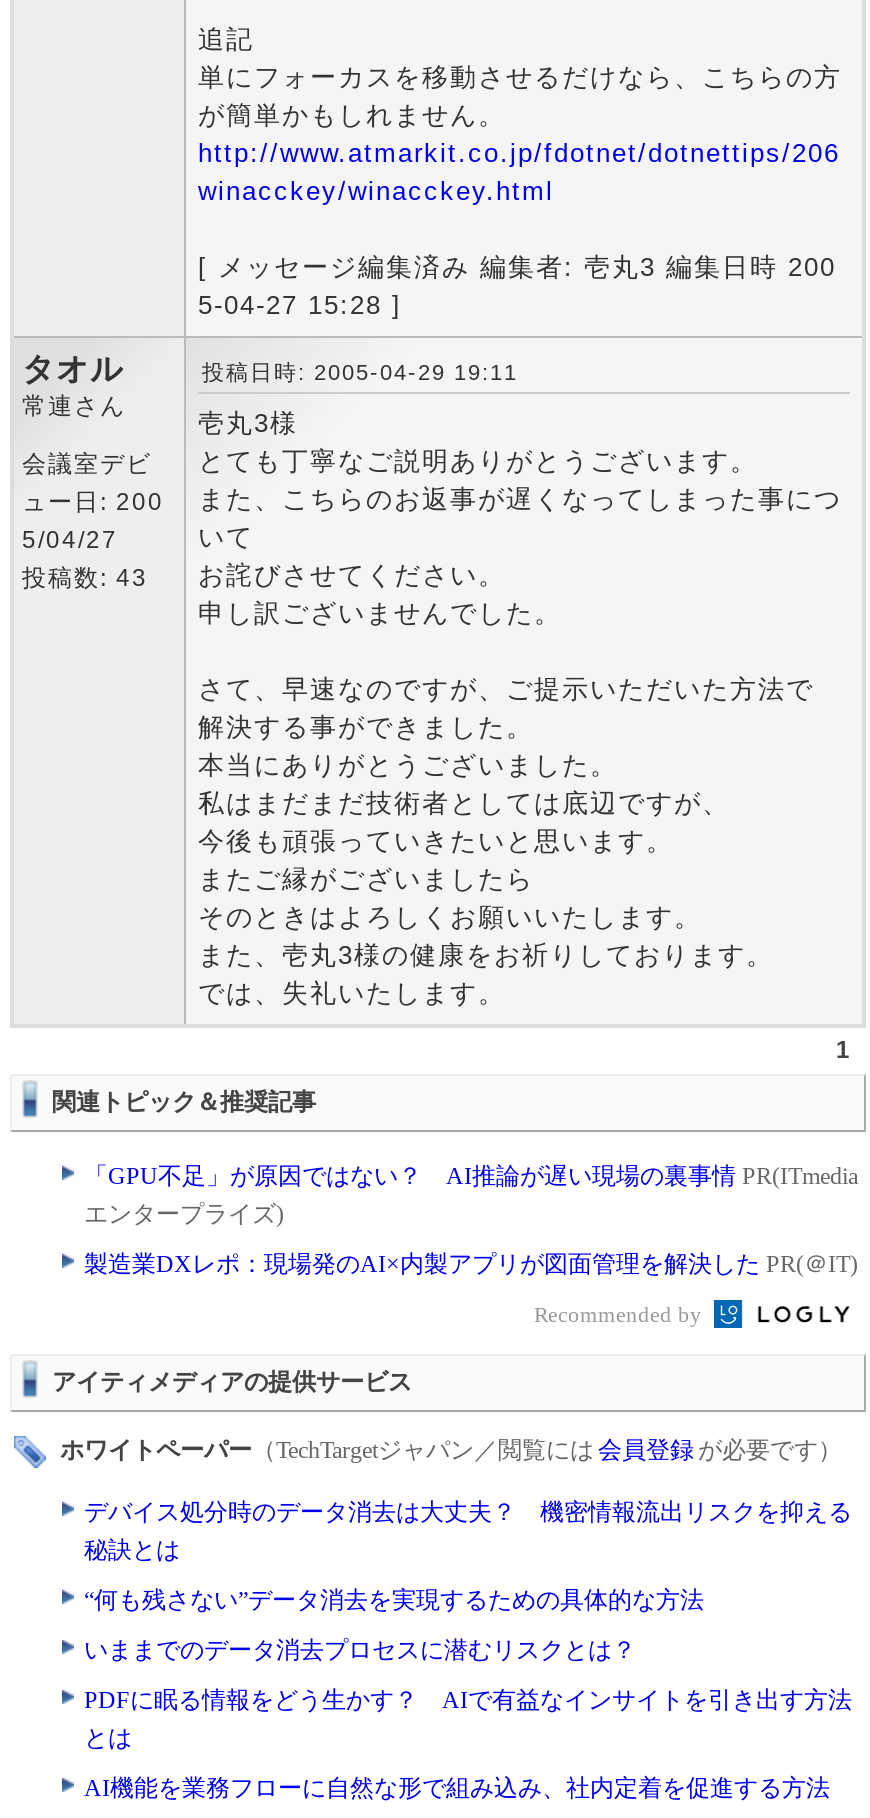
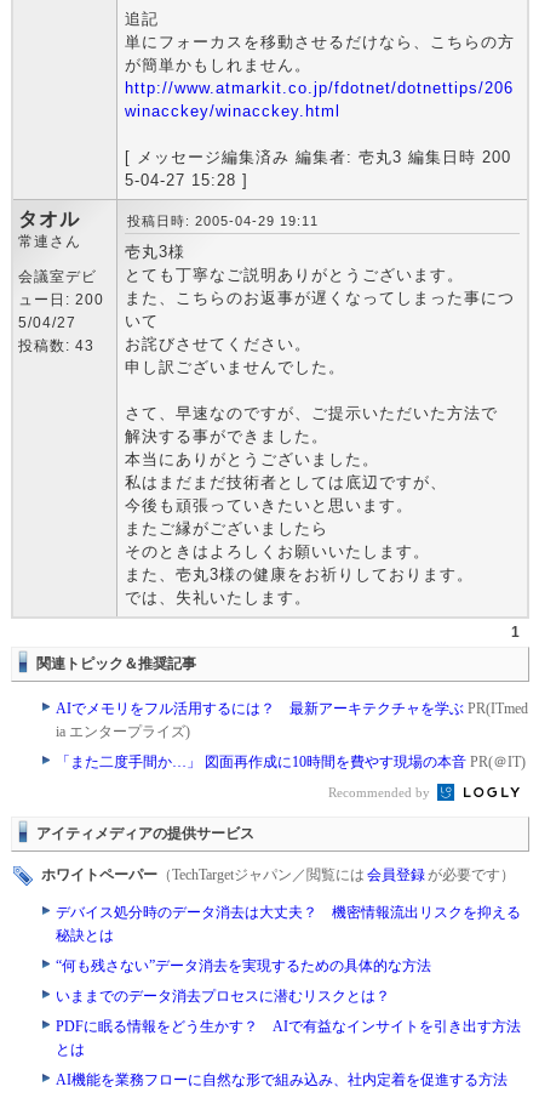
- 「GPU不足」が原因ではない？ AI推論が遅い現場の裏事情PR(ITmedia
- エンタープライズ)
+ AIでメモリをフル活用するには？ 最新アーキテクチャを学ぶPR(ITmed
+ ia エンタープライズ)

- 製造業DXレポ：現場発のAI×内製アプリが図面管理を解決したPR(＠IT)
+ 「また二度手間か…」 図面再作成に10時間を費やす現場の本音PR(＠IT)
